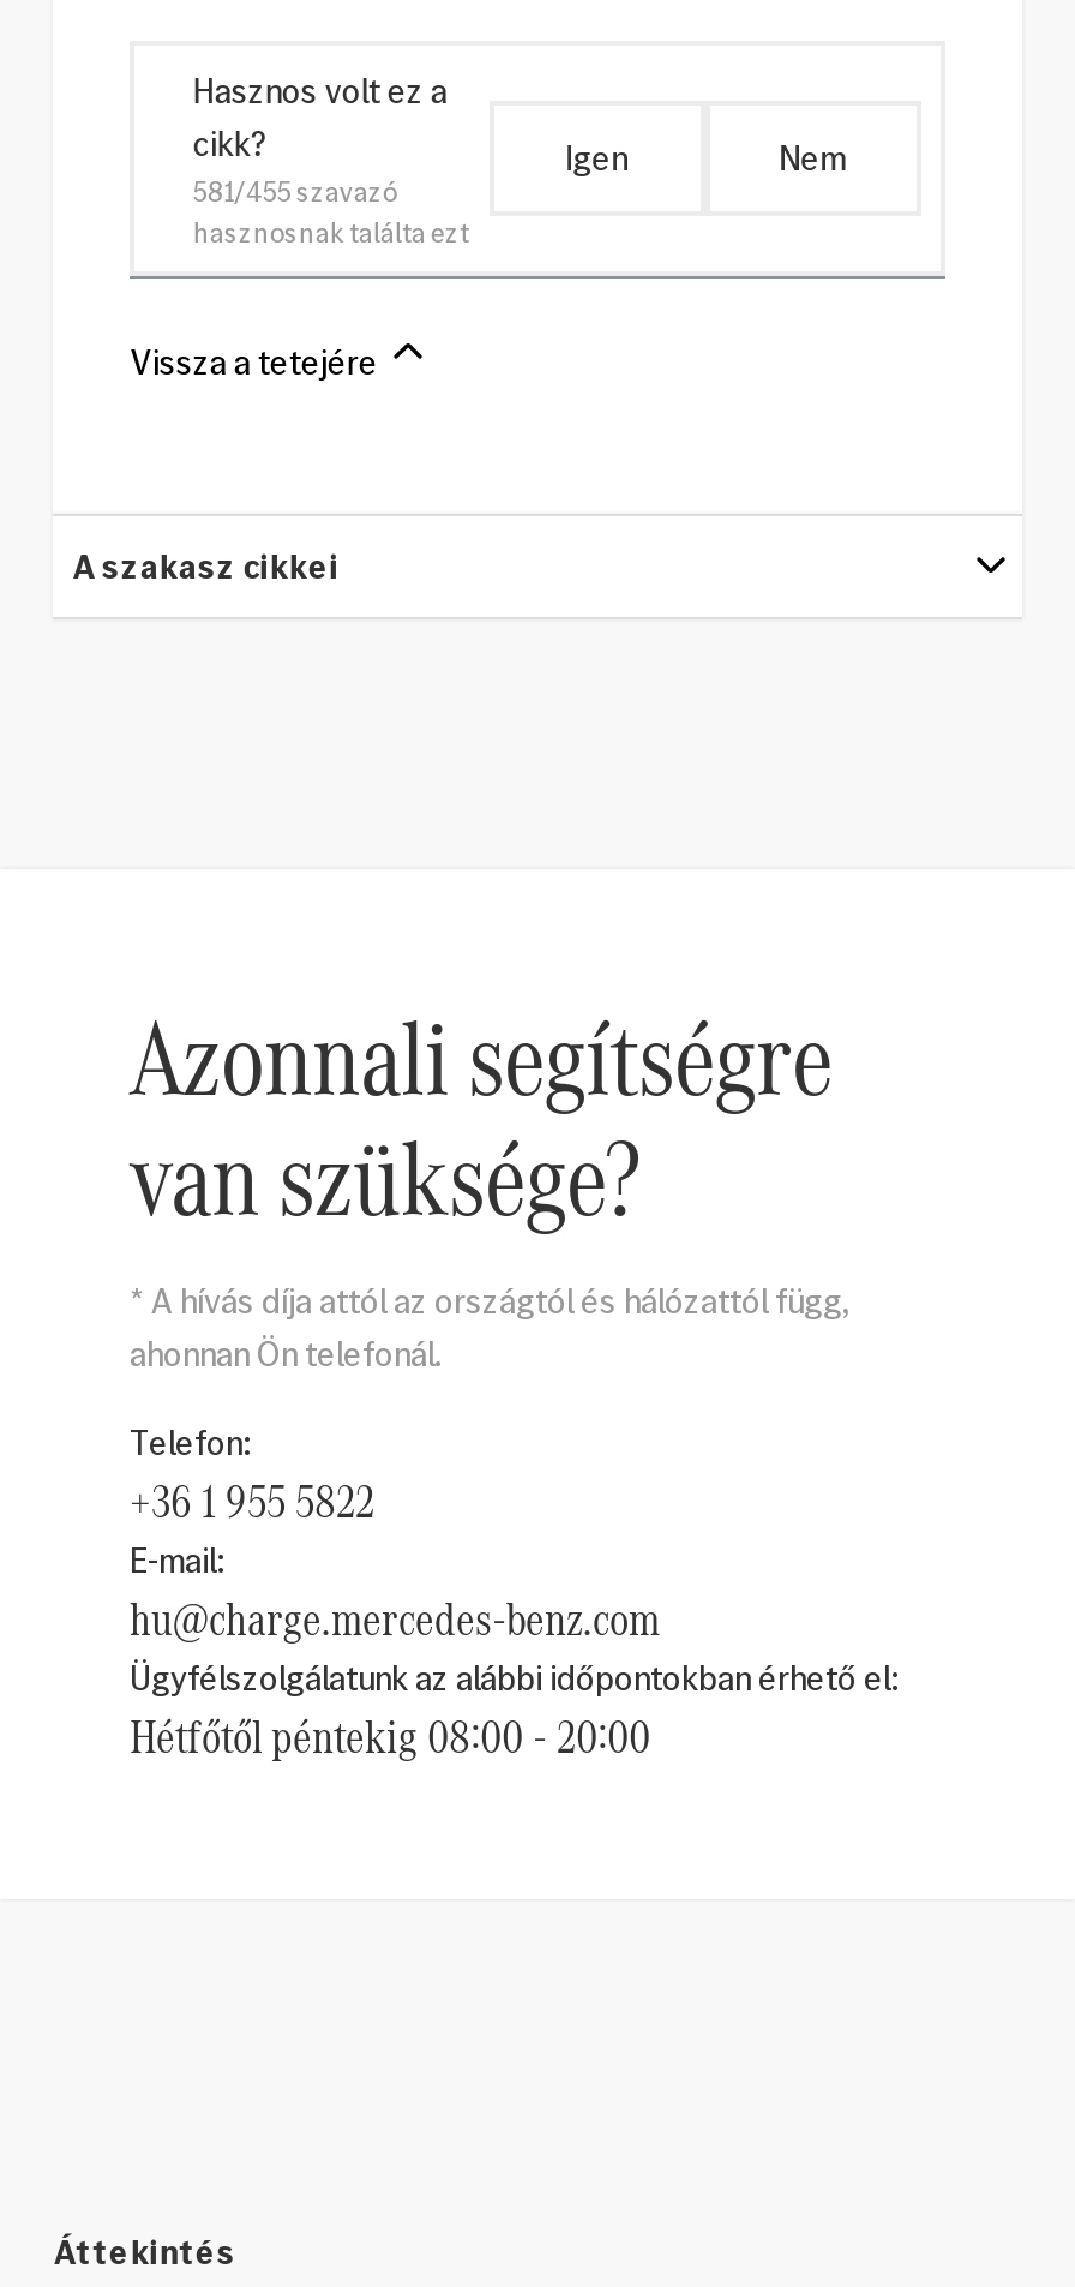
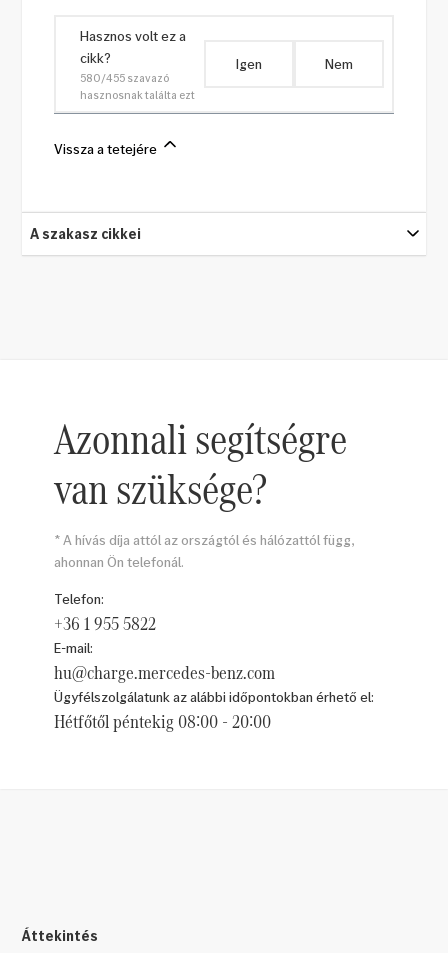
- 581/455 szavazó
+ 580/455 szavazó
